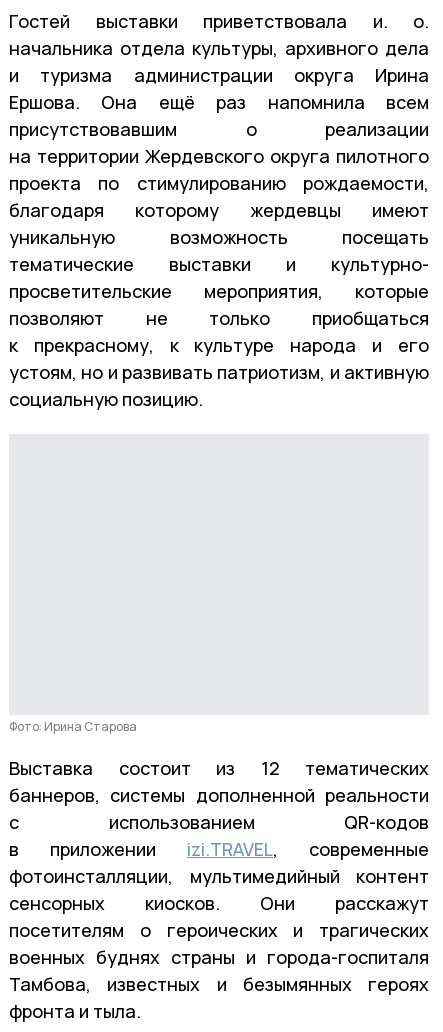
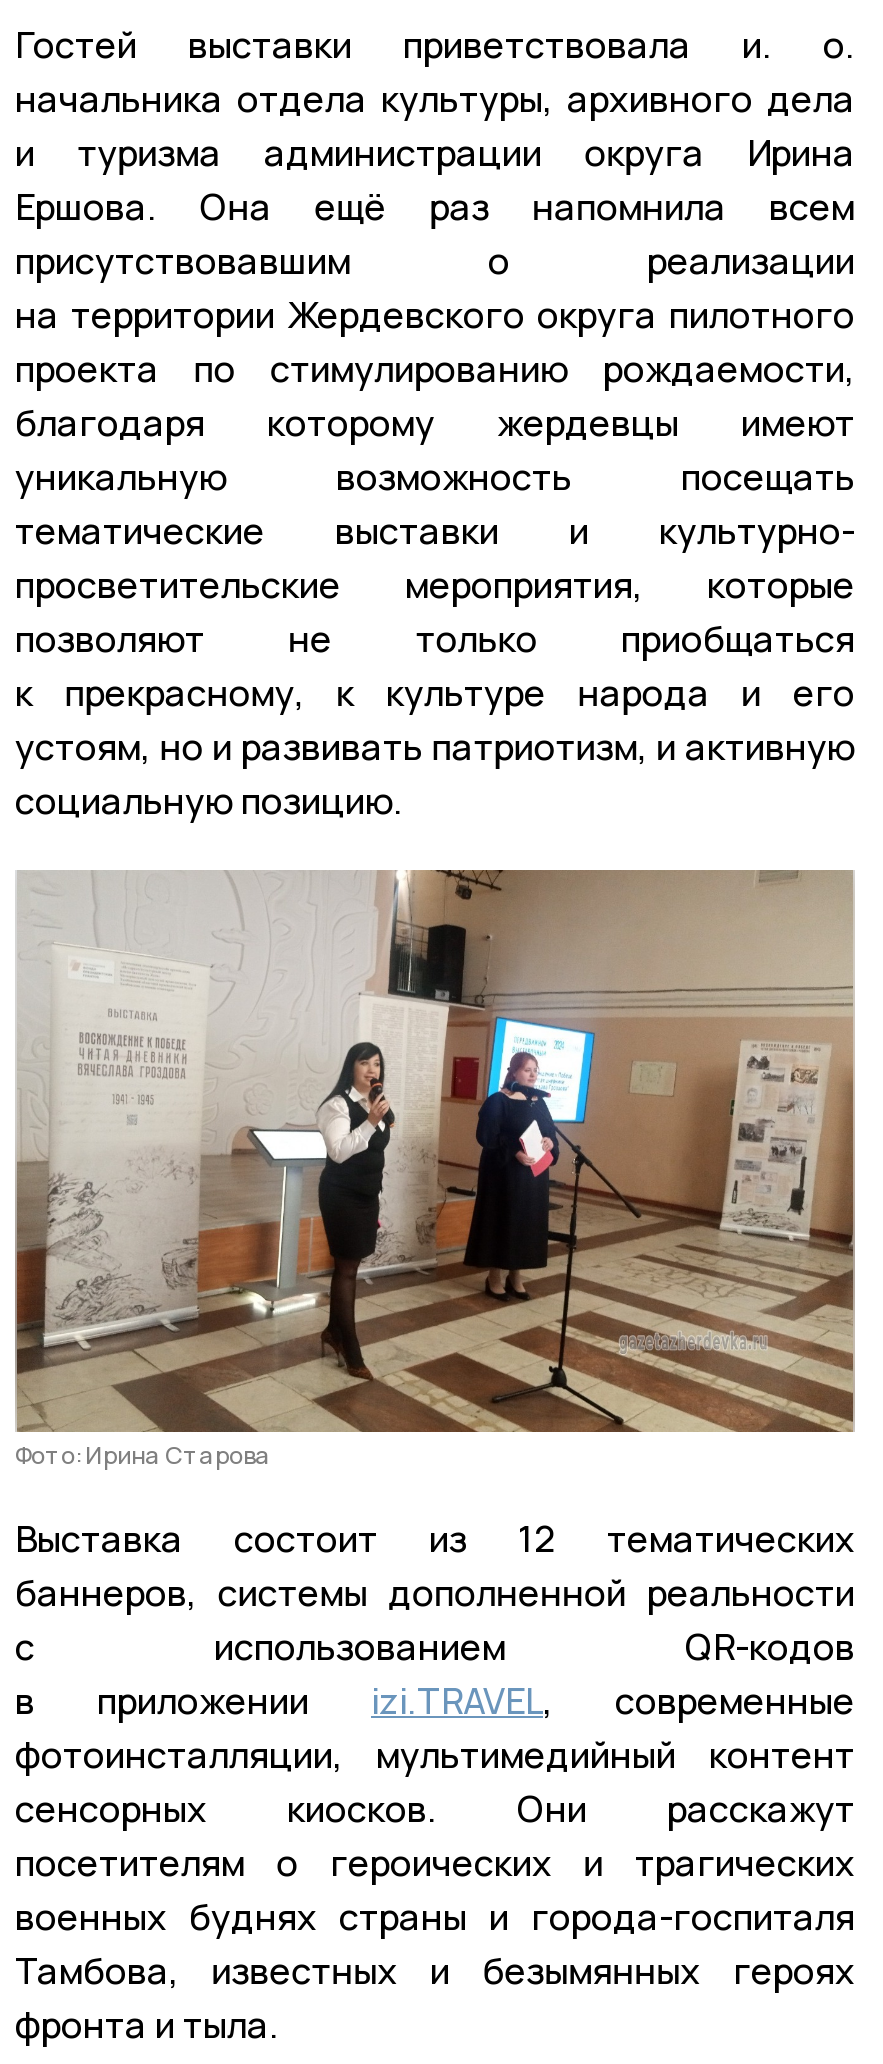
+ [image]
